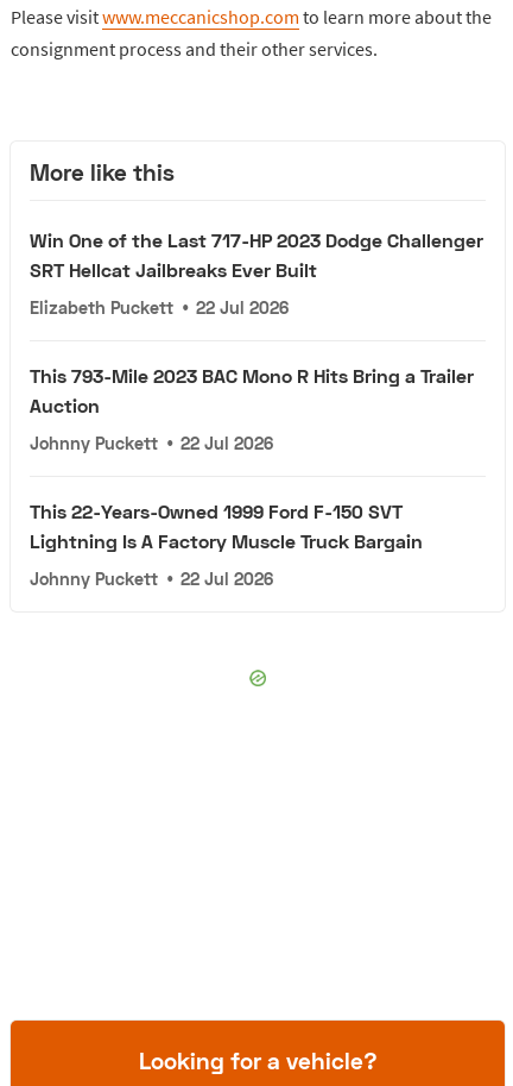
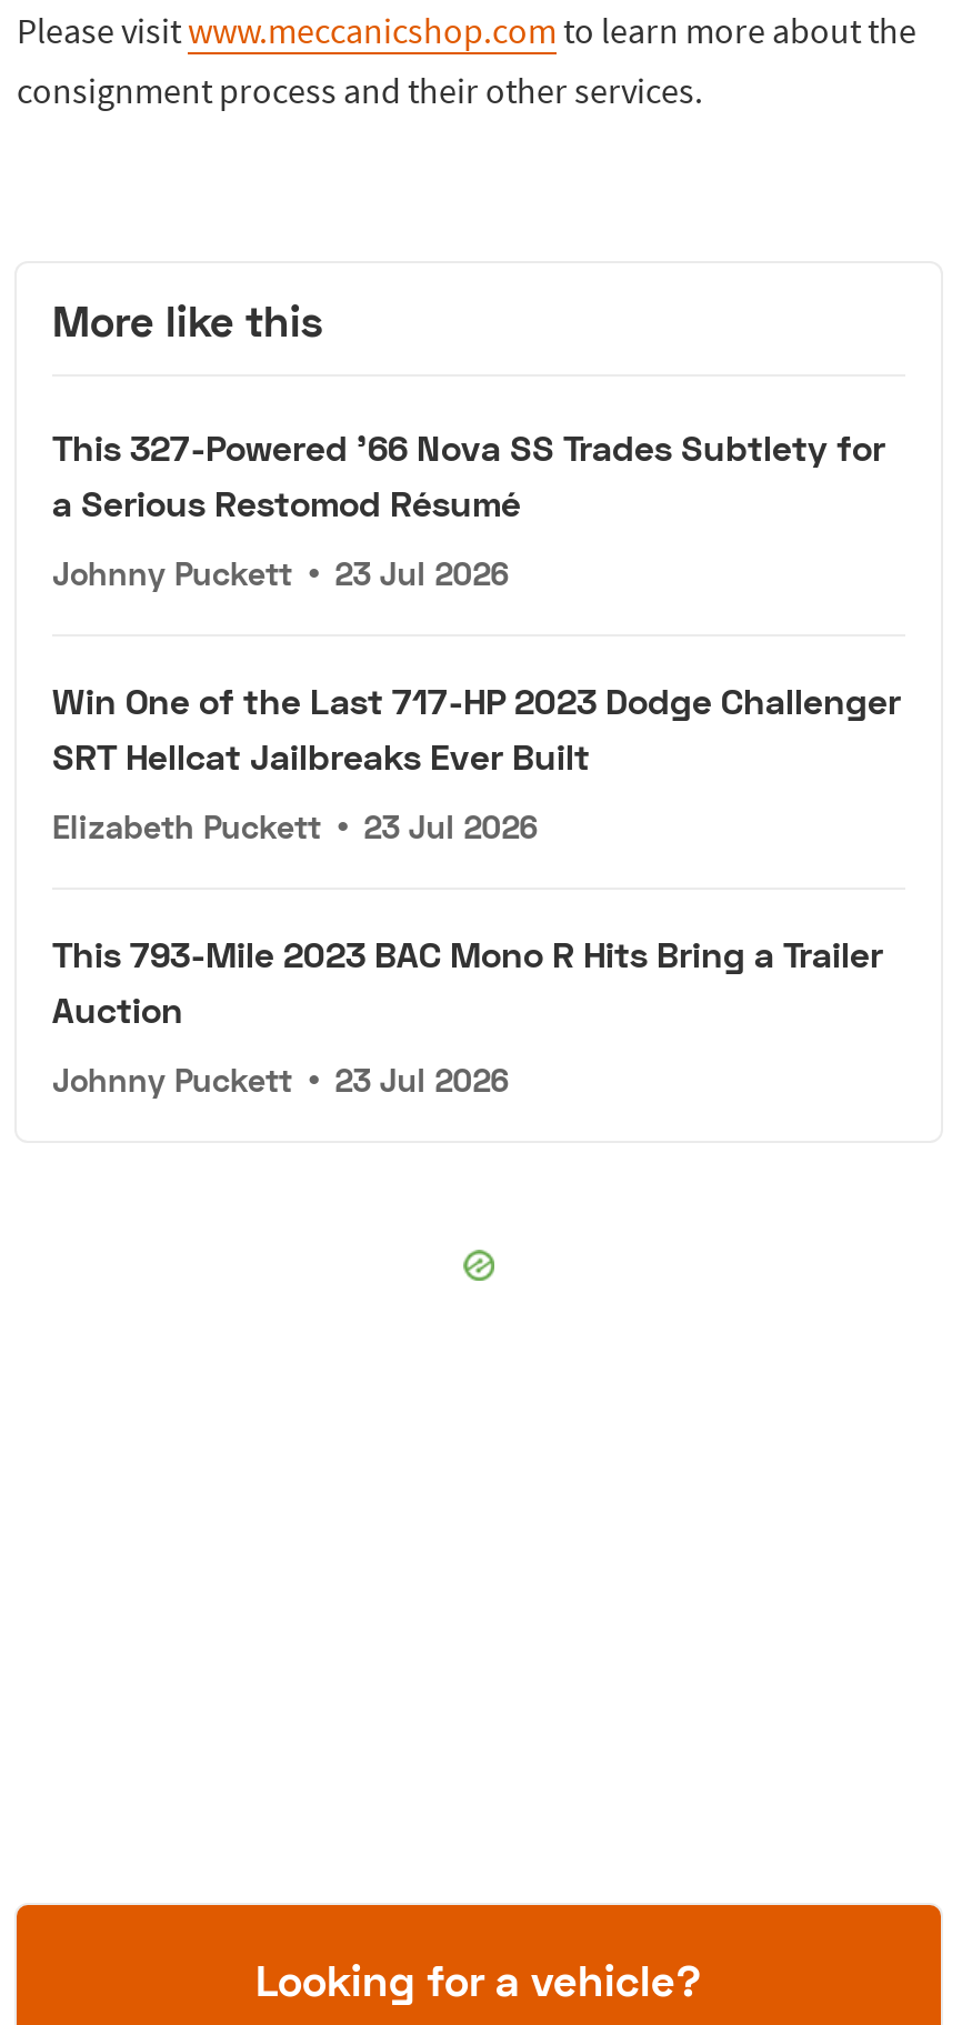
+ This 327-Powered '66 Nova SS Trades Subtlety for
+ a Serious Restomod Résumé
+ Johnny Puckett • 23 Jul 2026

moved down: Win One of the Last 717-HP 2023 Dodge Challenger | SRT Hellcat Jailbreaks Ever Built

- Elizabeth Puckett • 22 Jul 2026
+ Elizabeth Puckett • 23 Jul 2026

moved down: This 793-Mile 2023 BAC Mono R Hits Bring a Trailer | Auction

- Johnny Puckett • 22 Jul 2026
- This 22-Years-Owned 1999 Ford F-150 SVT
- Lightning Is A Factory Muscle Truck Bargain
- Johnny Puckett • 22 Jul 2026
+ Johnny Puckett • 23 Jul 2026
